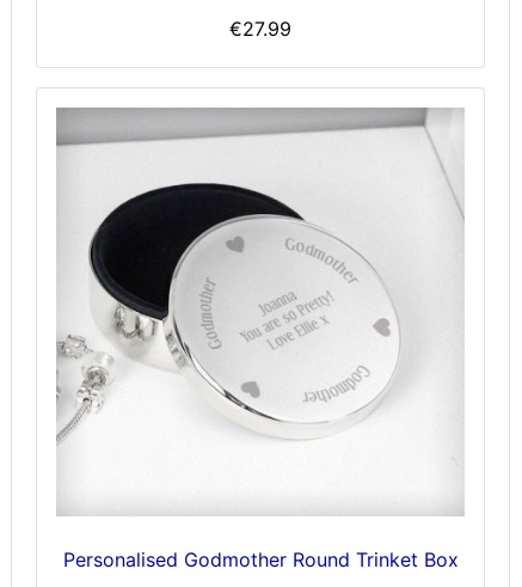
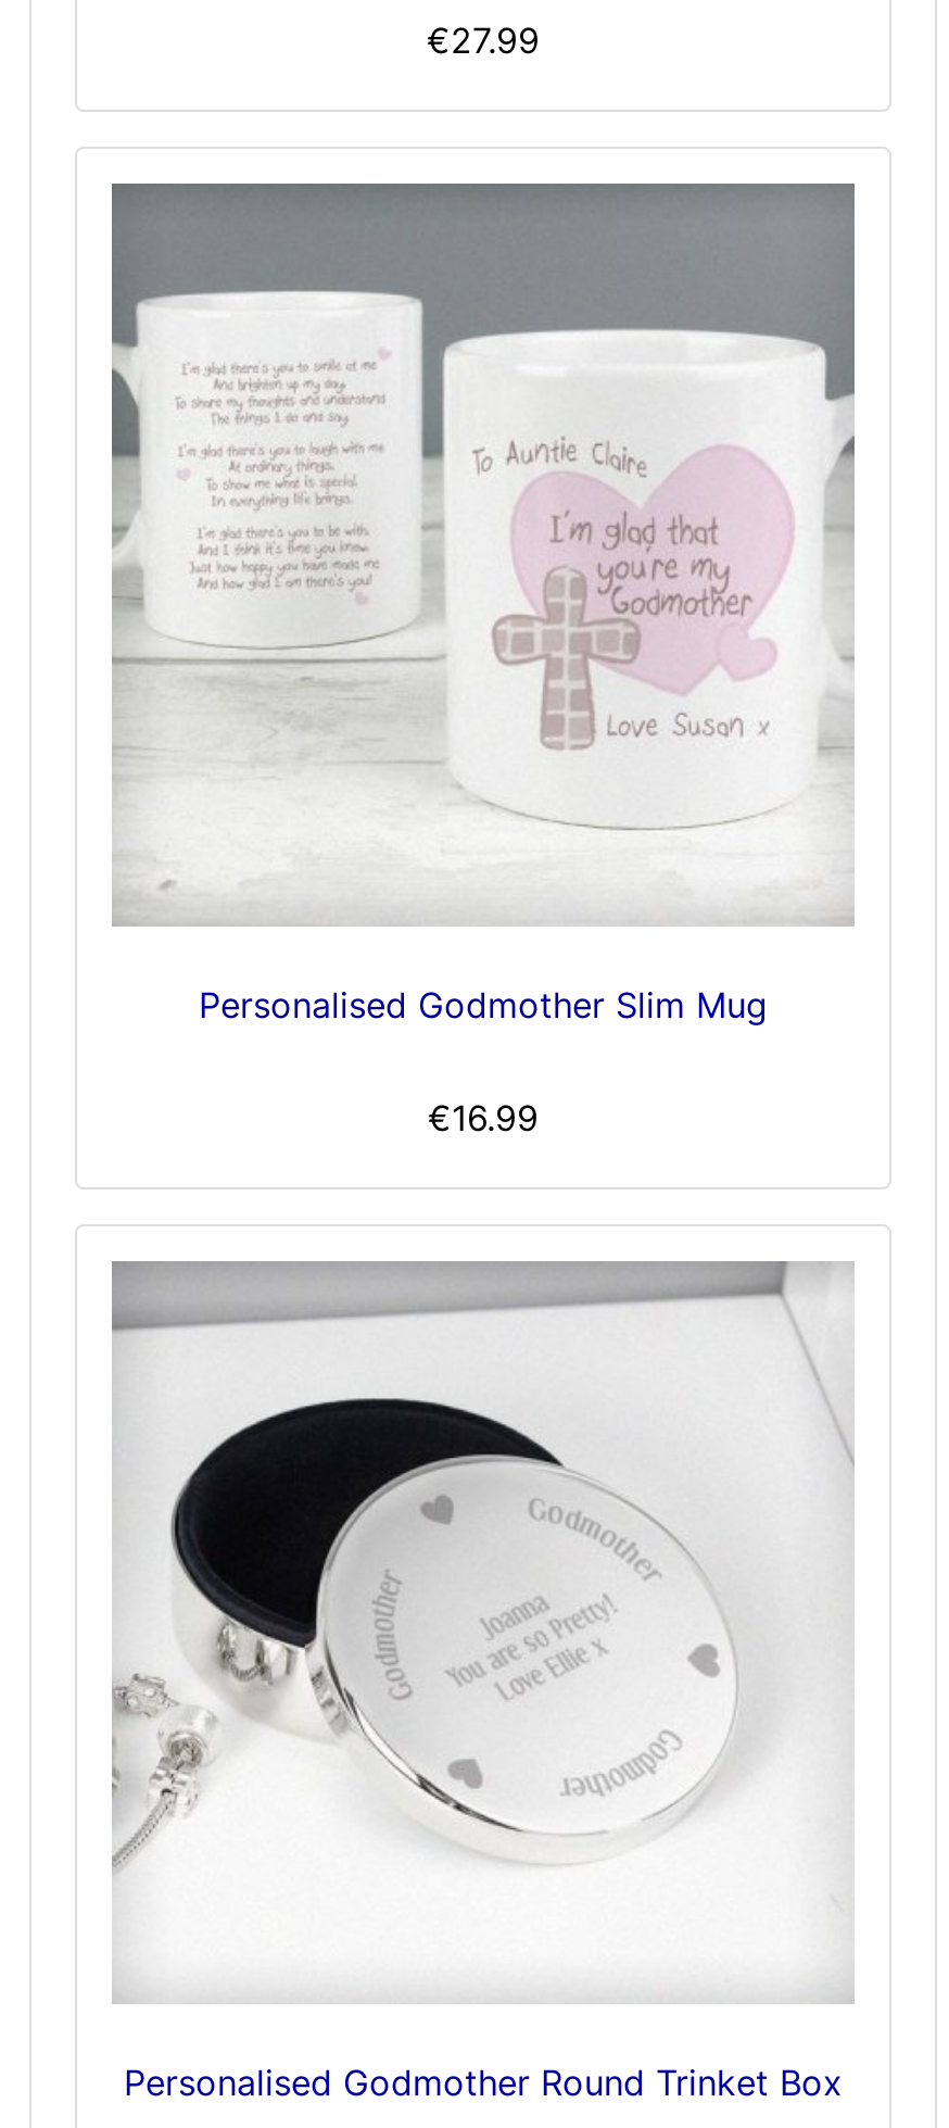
+ [image]

+ Personalised Godmother Slim Mug
+ €16.99
